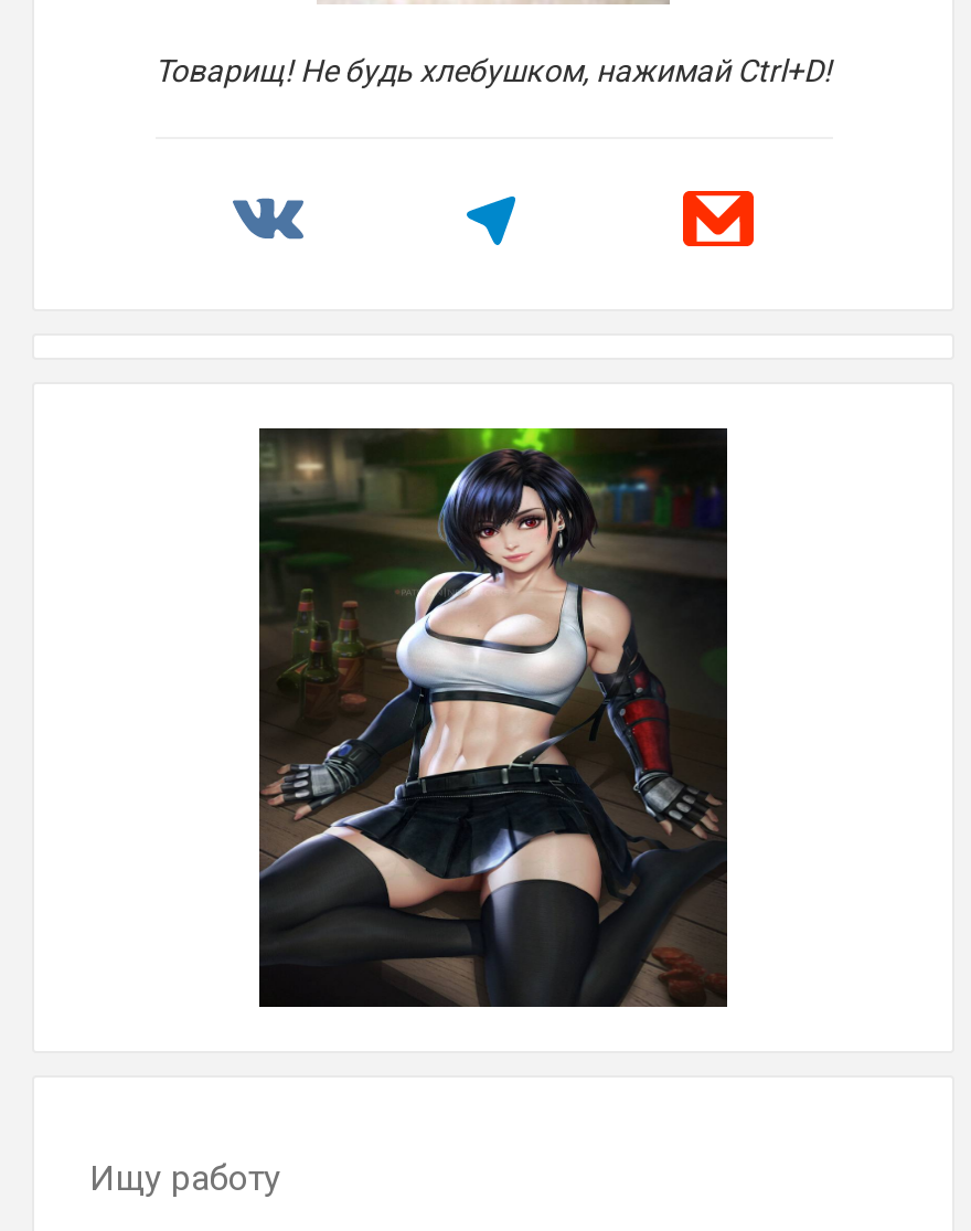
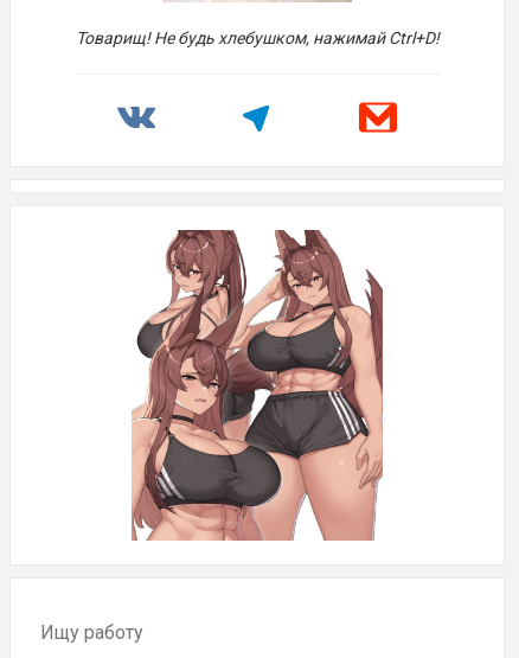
- [image]
+ [image]
